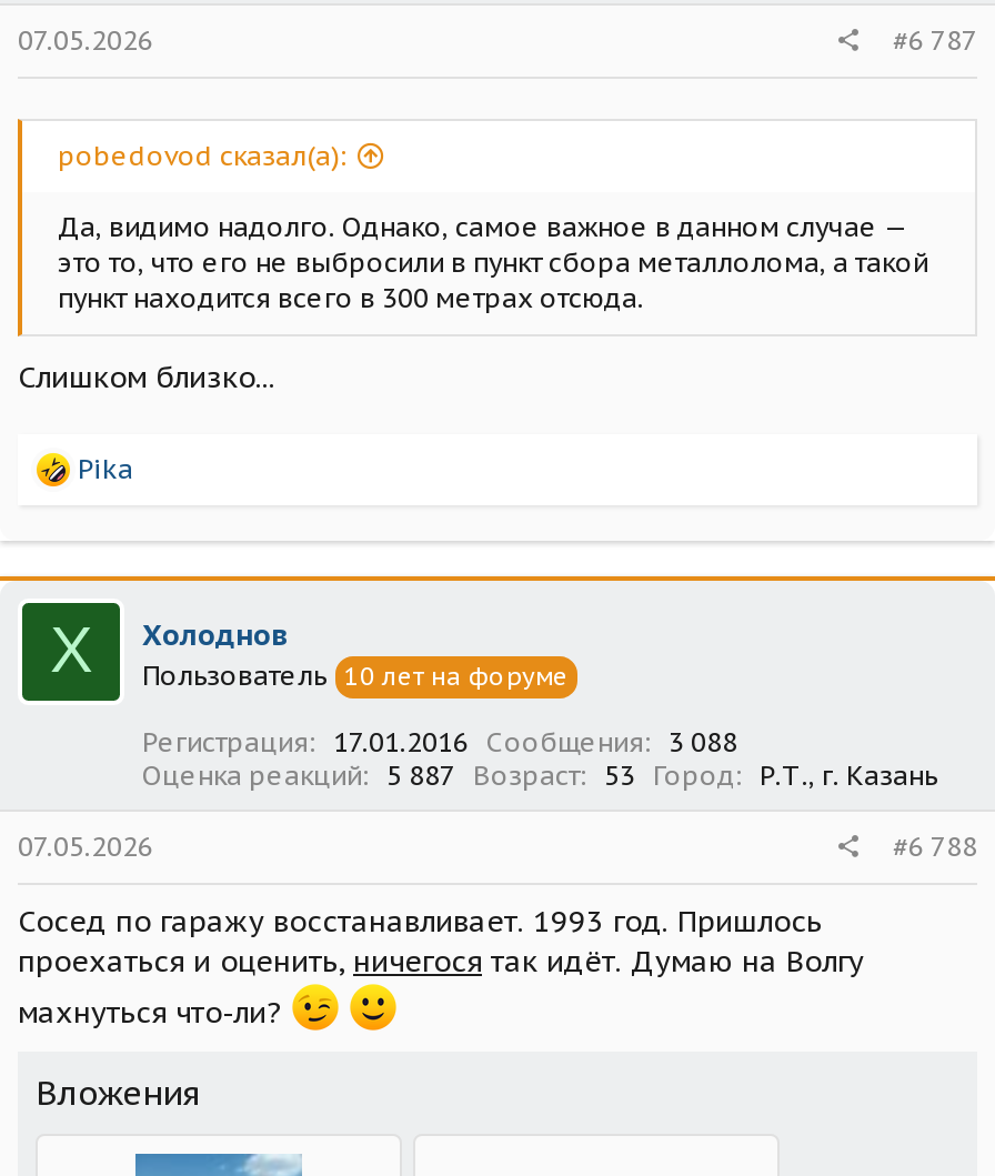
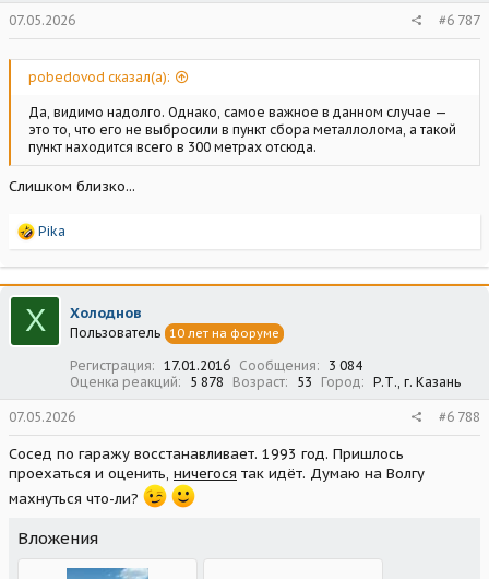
- Регистрация 17.01.2016 Сообщения 3 088
+ Регистрация 17.01.2016 Сообщения 3 084

- 5 887 Возраст
+ 5 878 Возраст
